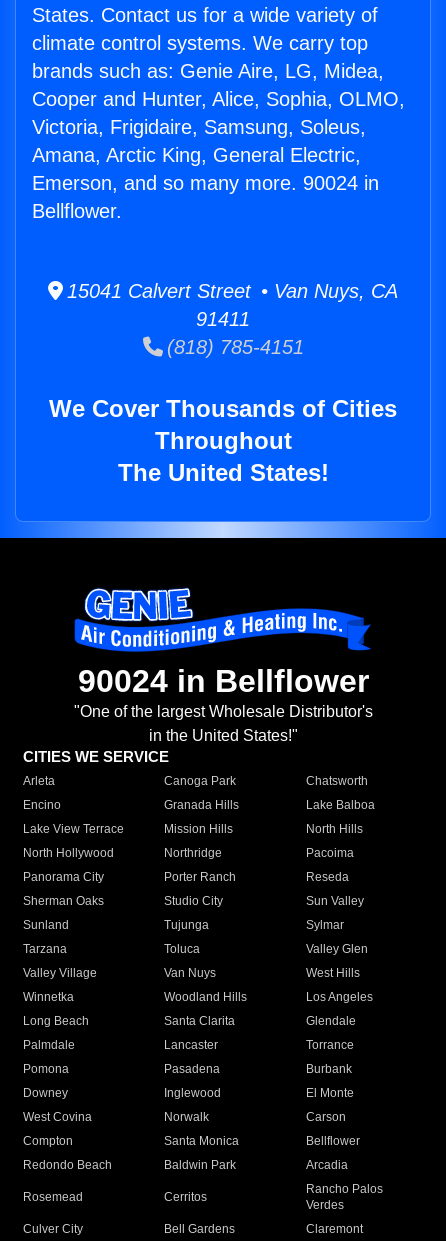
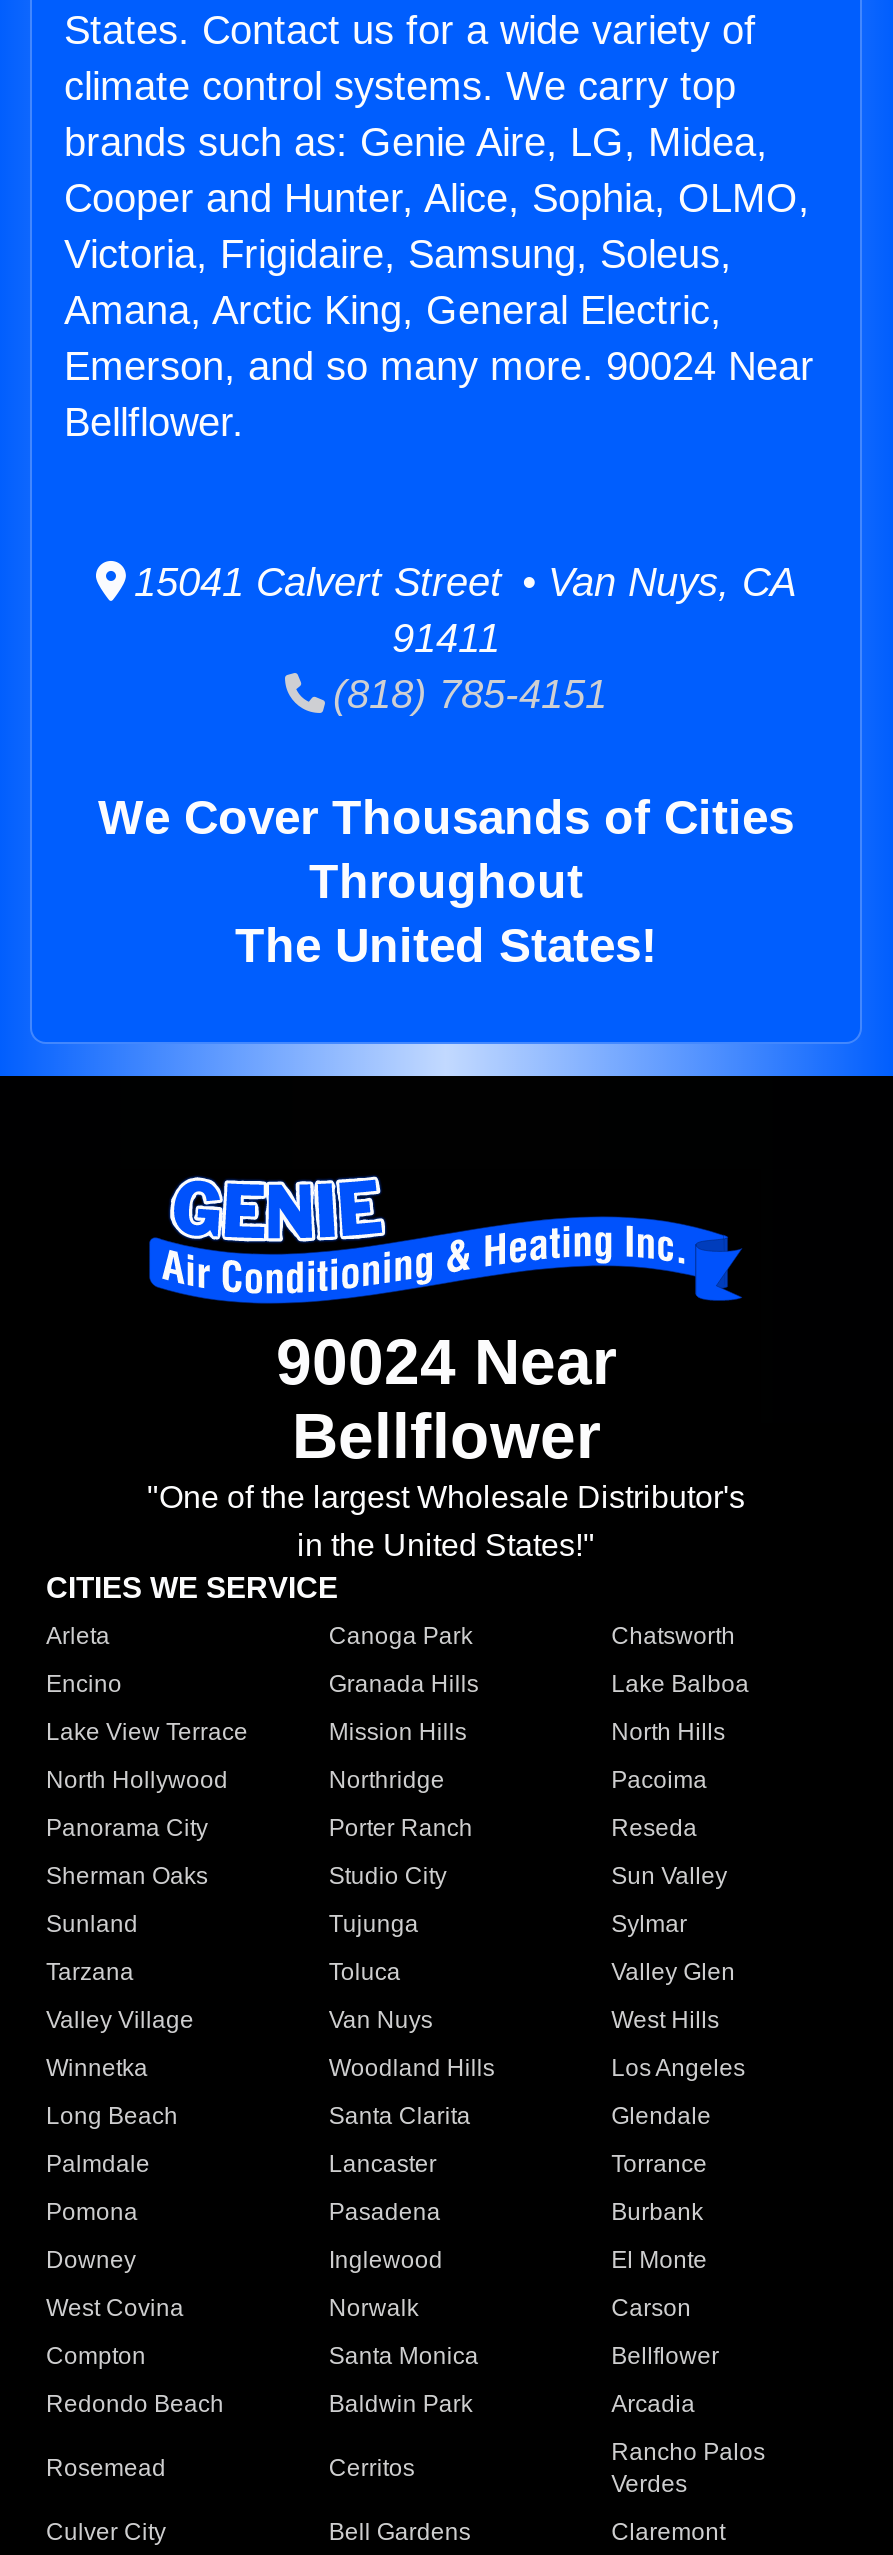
- Emerson, and so many more. 90024 in
+ Emerson, and so many more. 90024 Near

- 90024 in Bellflower
+ 90024 Near
+ Bellflower
